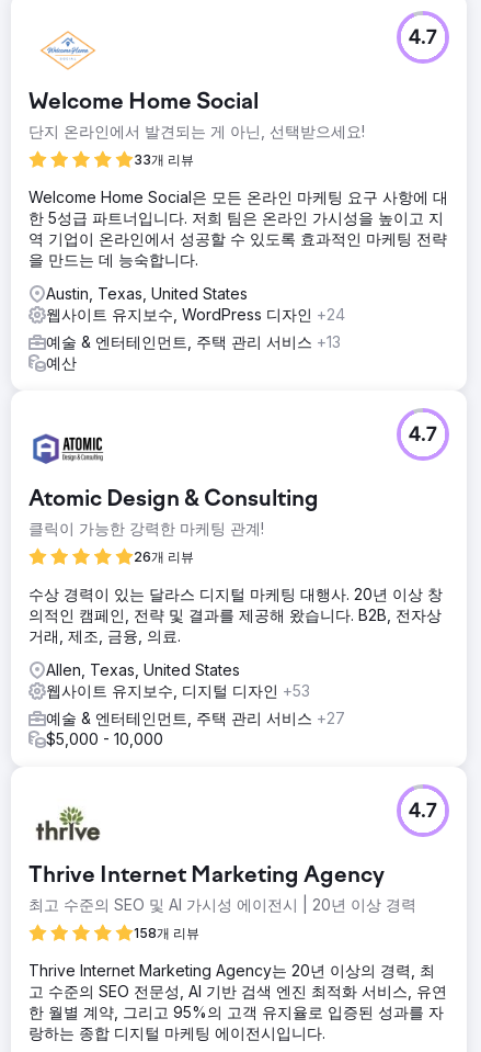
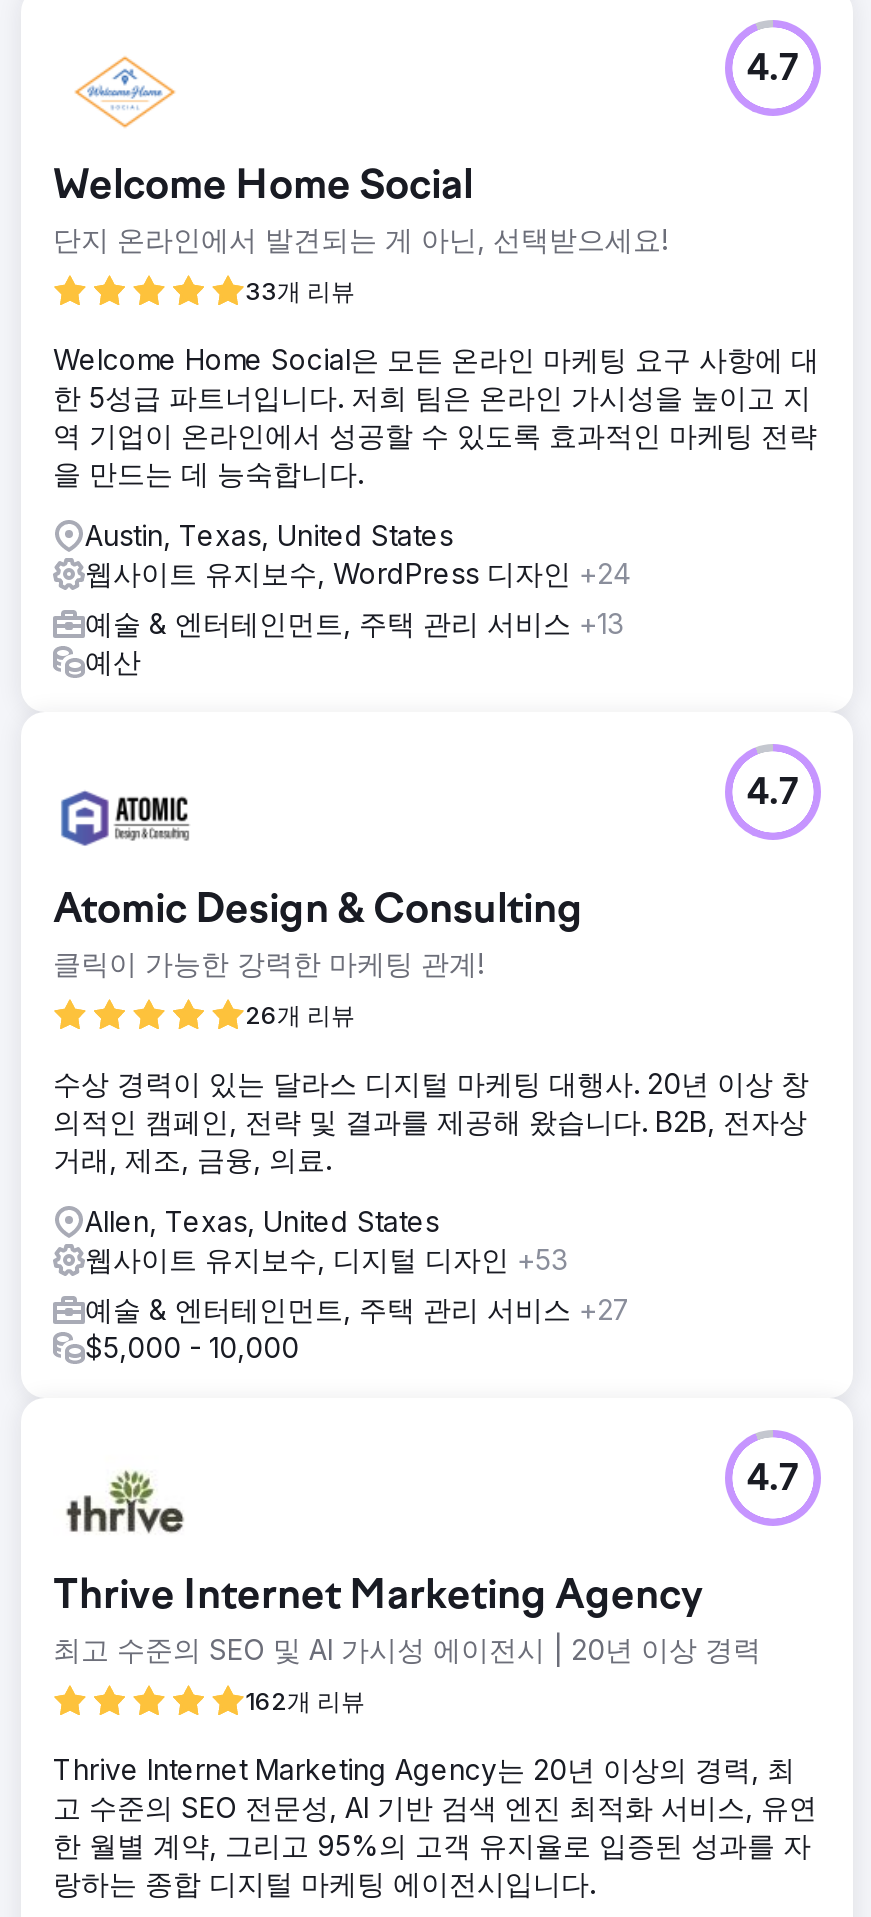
- 158개 리뷰
+ 162개 리뷰
